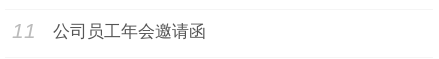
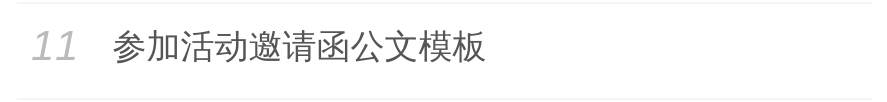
- 公司员工年会邀请函
+ 参加活动邀请函公文模板
